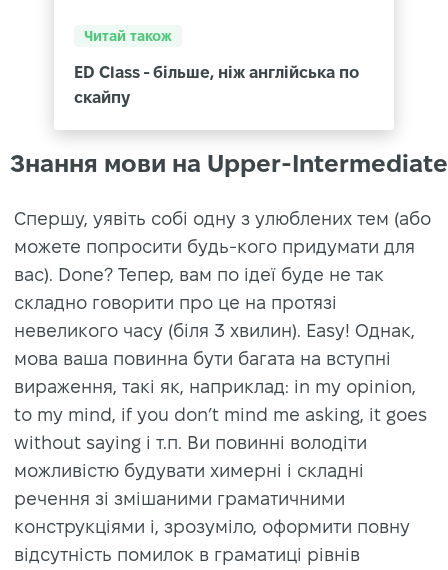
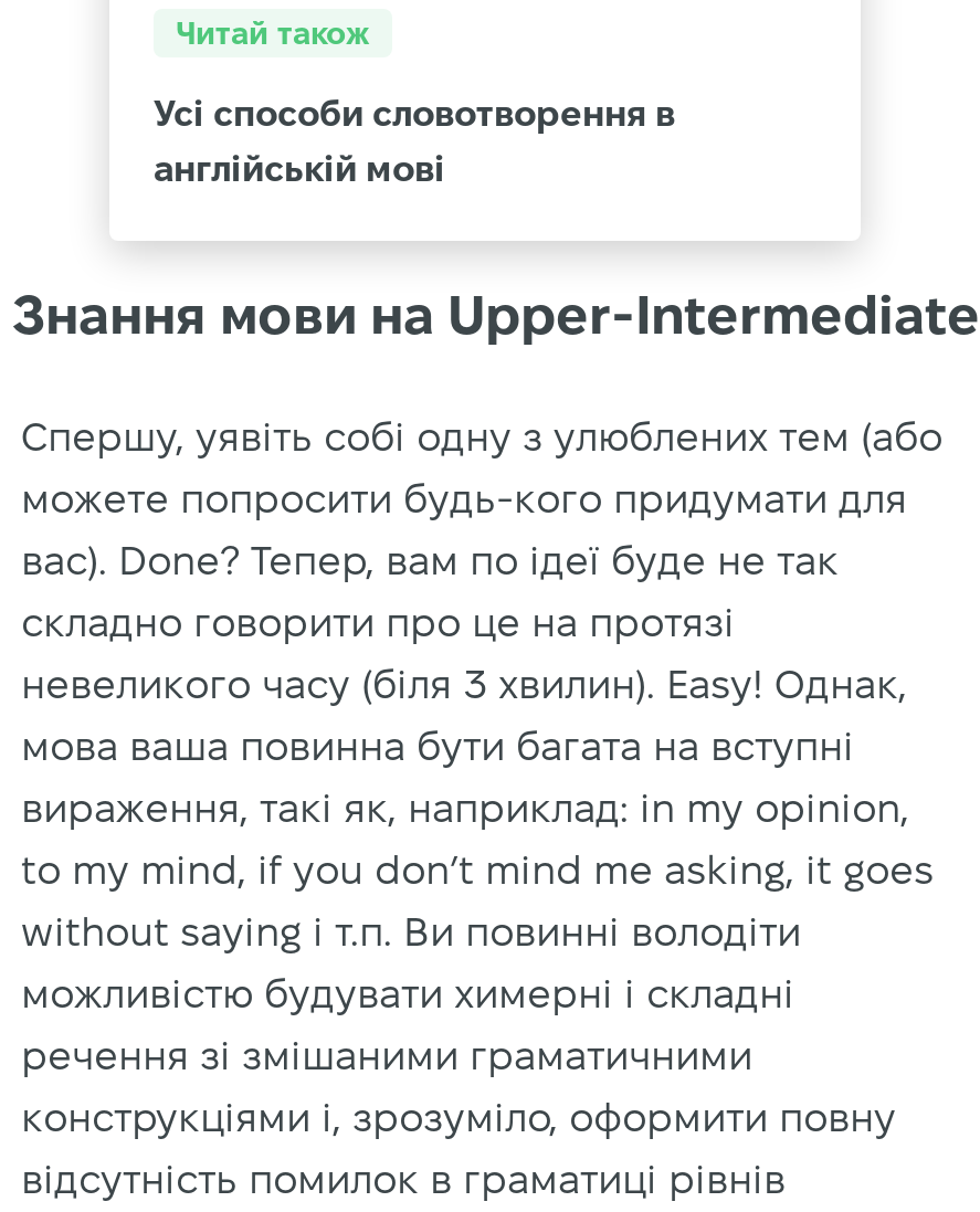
- ED Class - більше, ніж англійська по
+ Усі способи словотворення в

- скайпу
+ англійській мові
